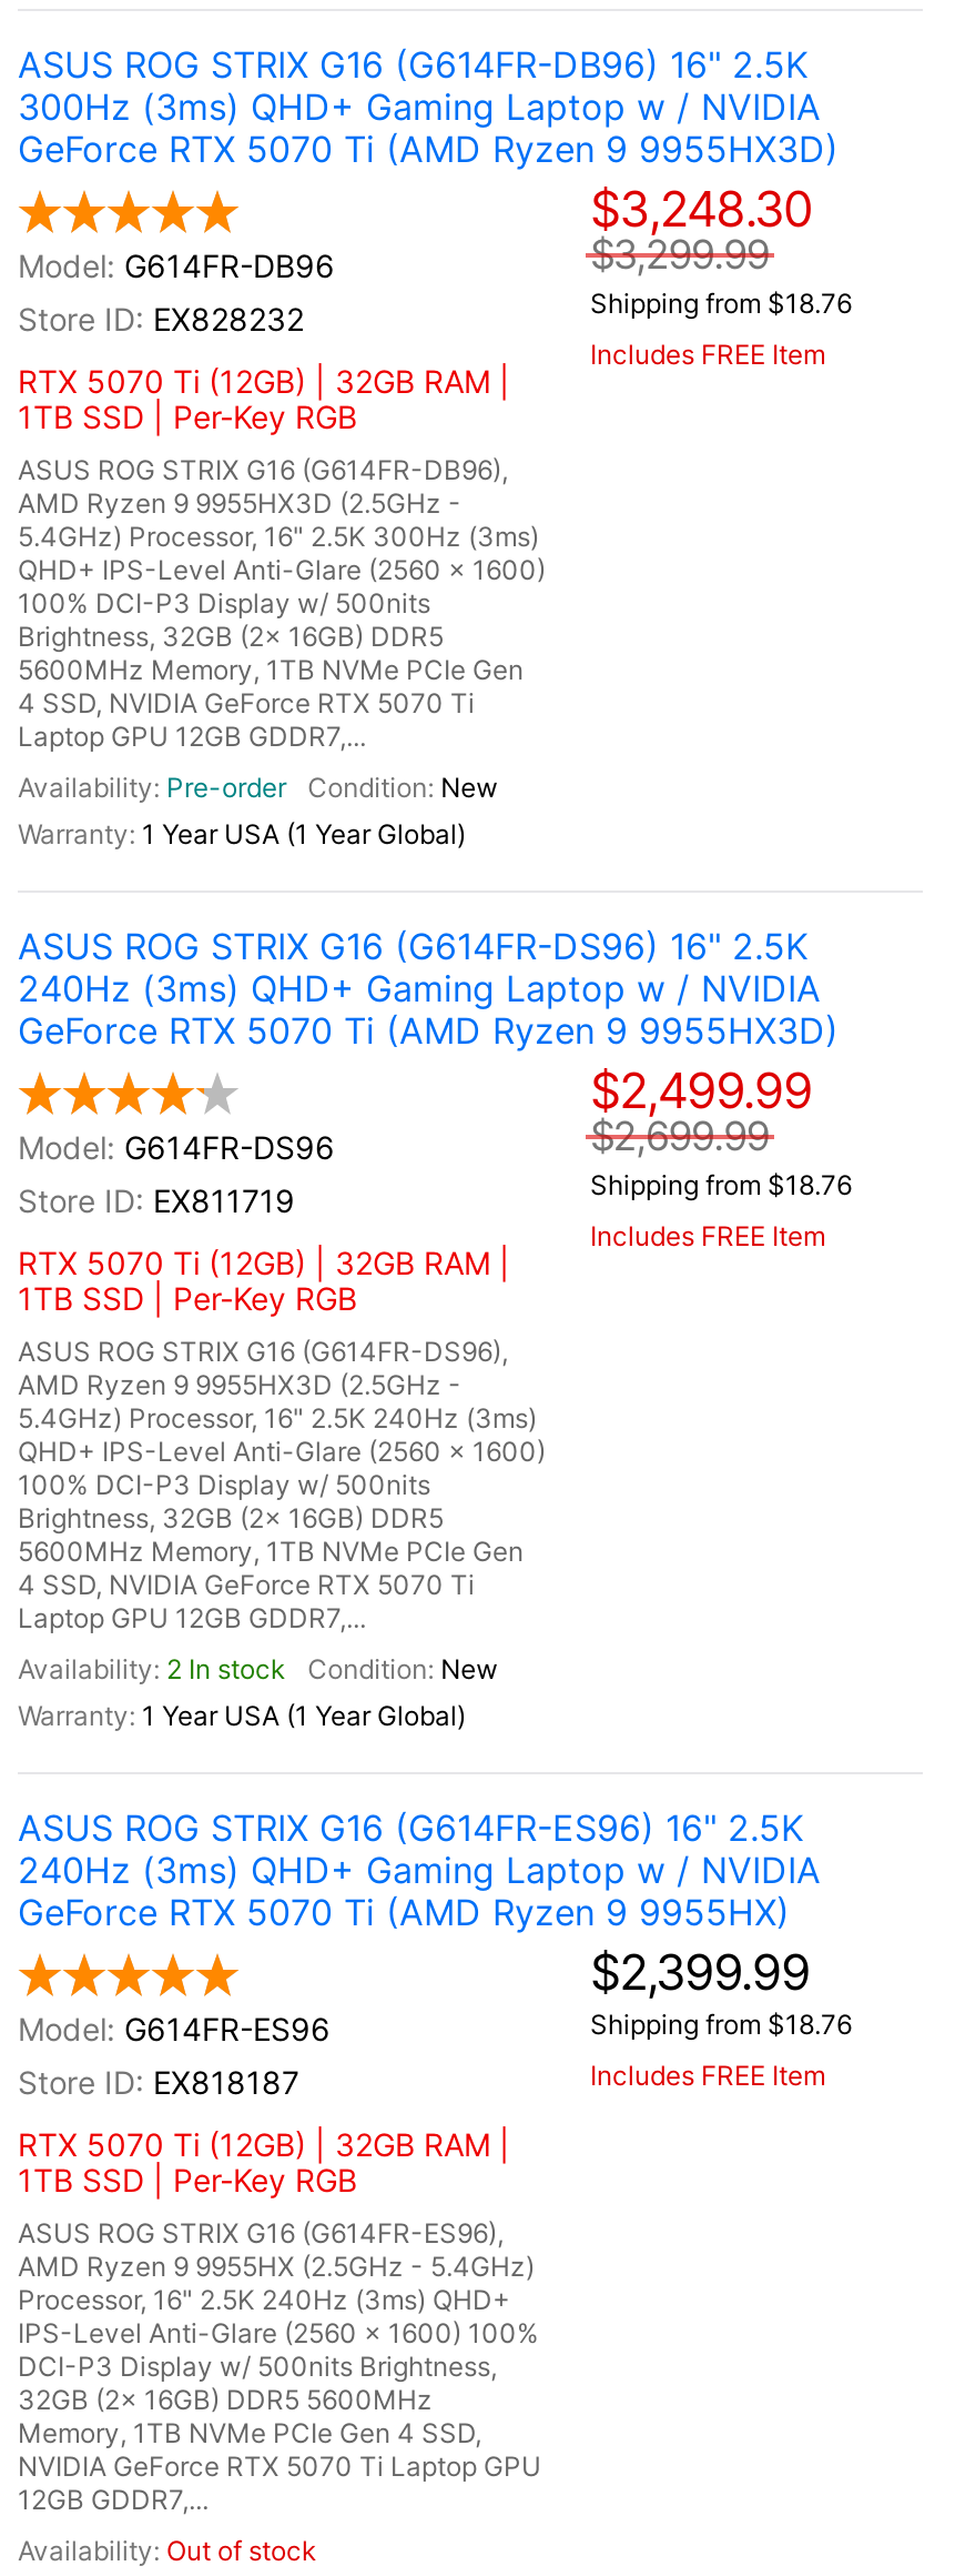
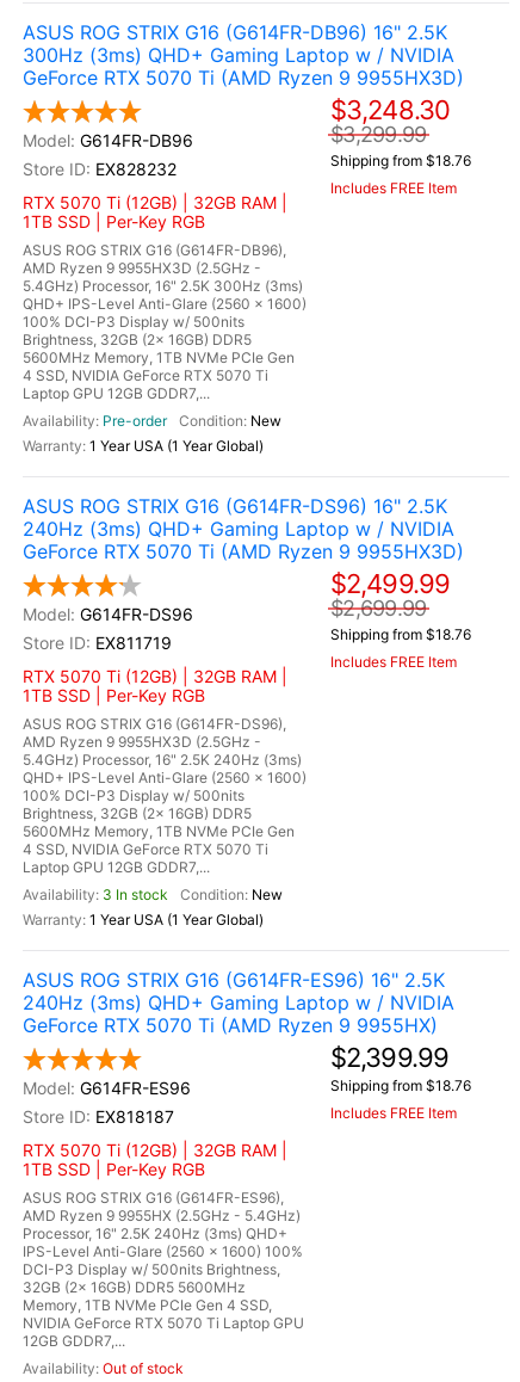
- 2 In stock
+ 3 In stock
